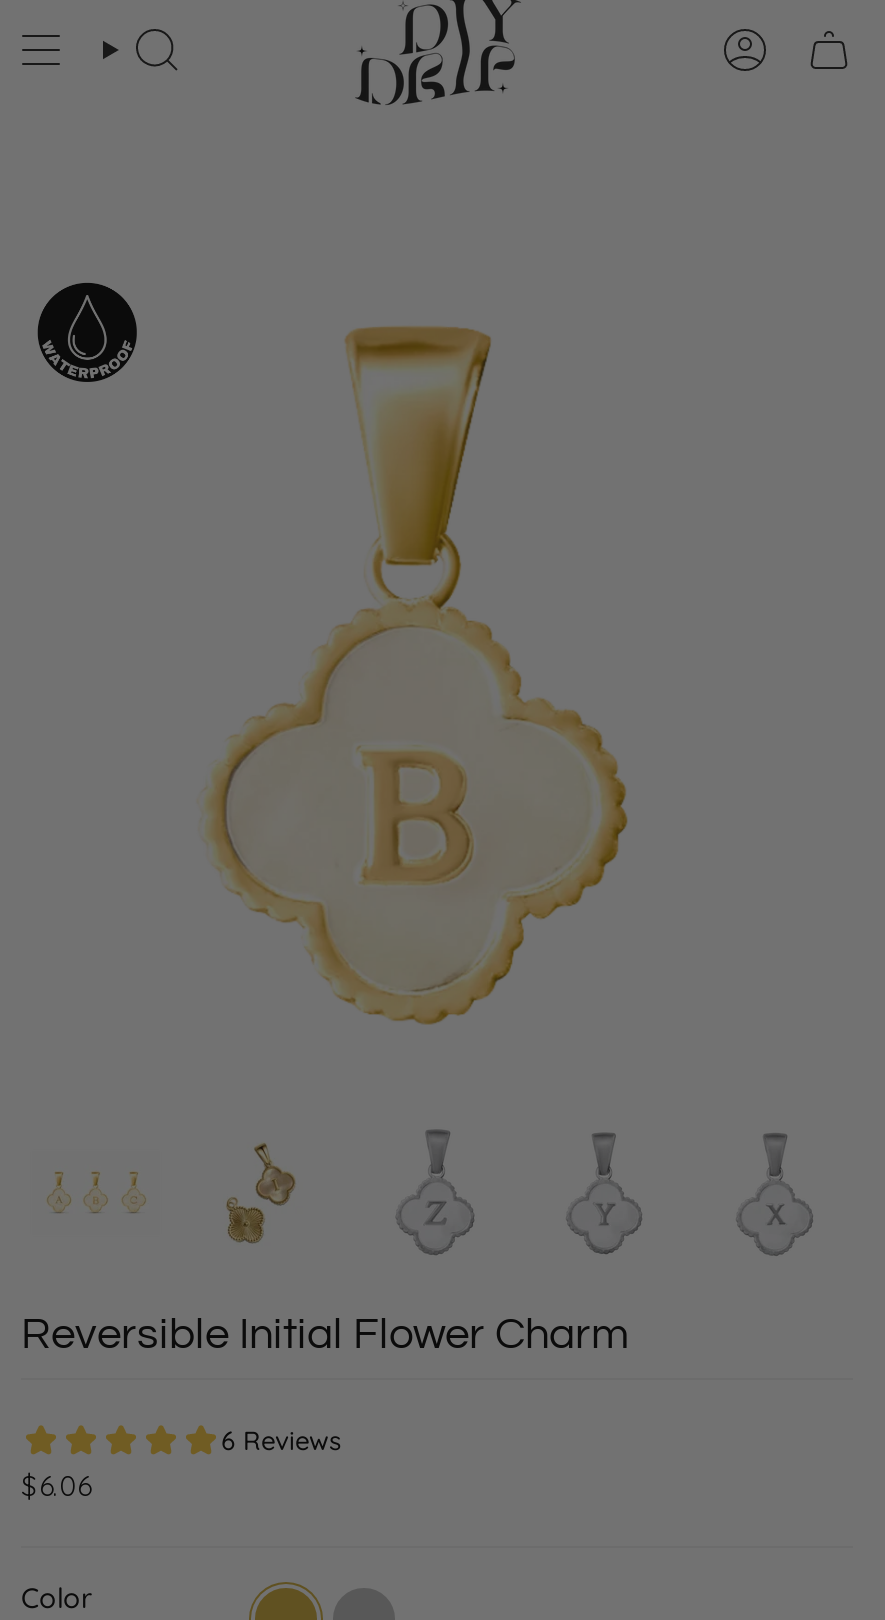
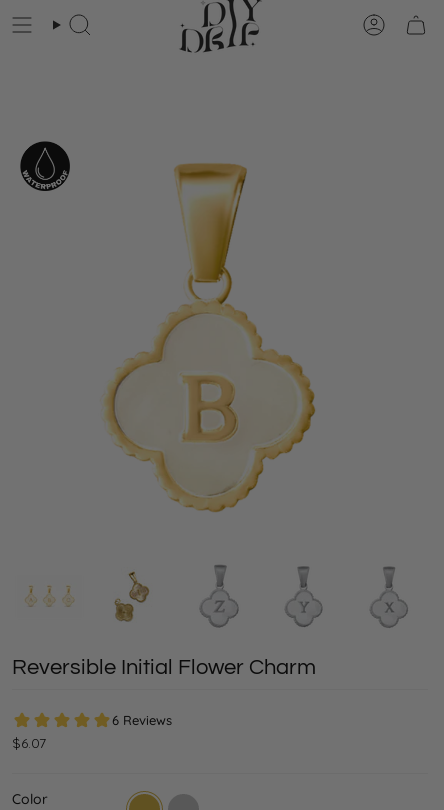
- $6.06
+ $6.07
